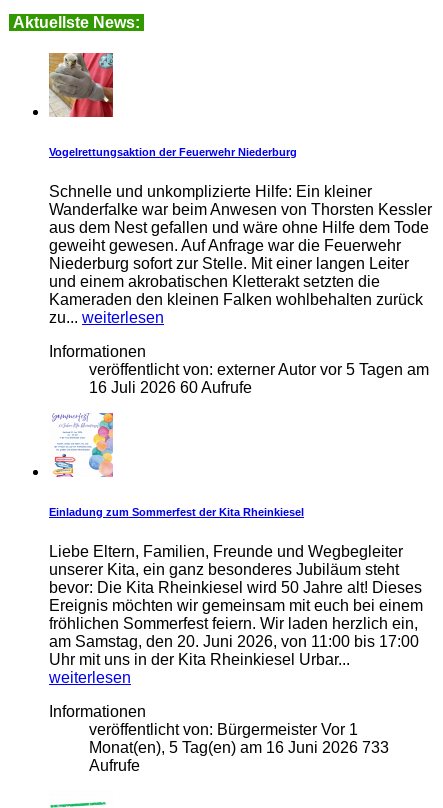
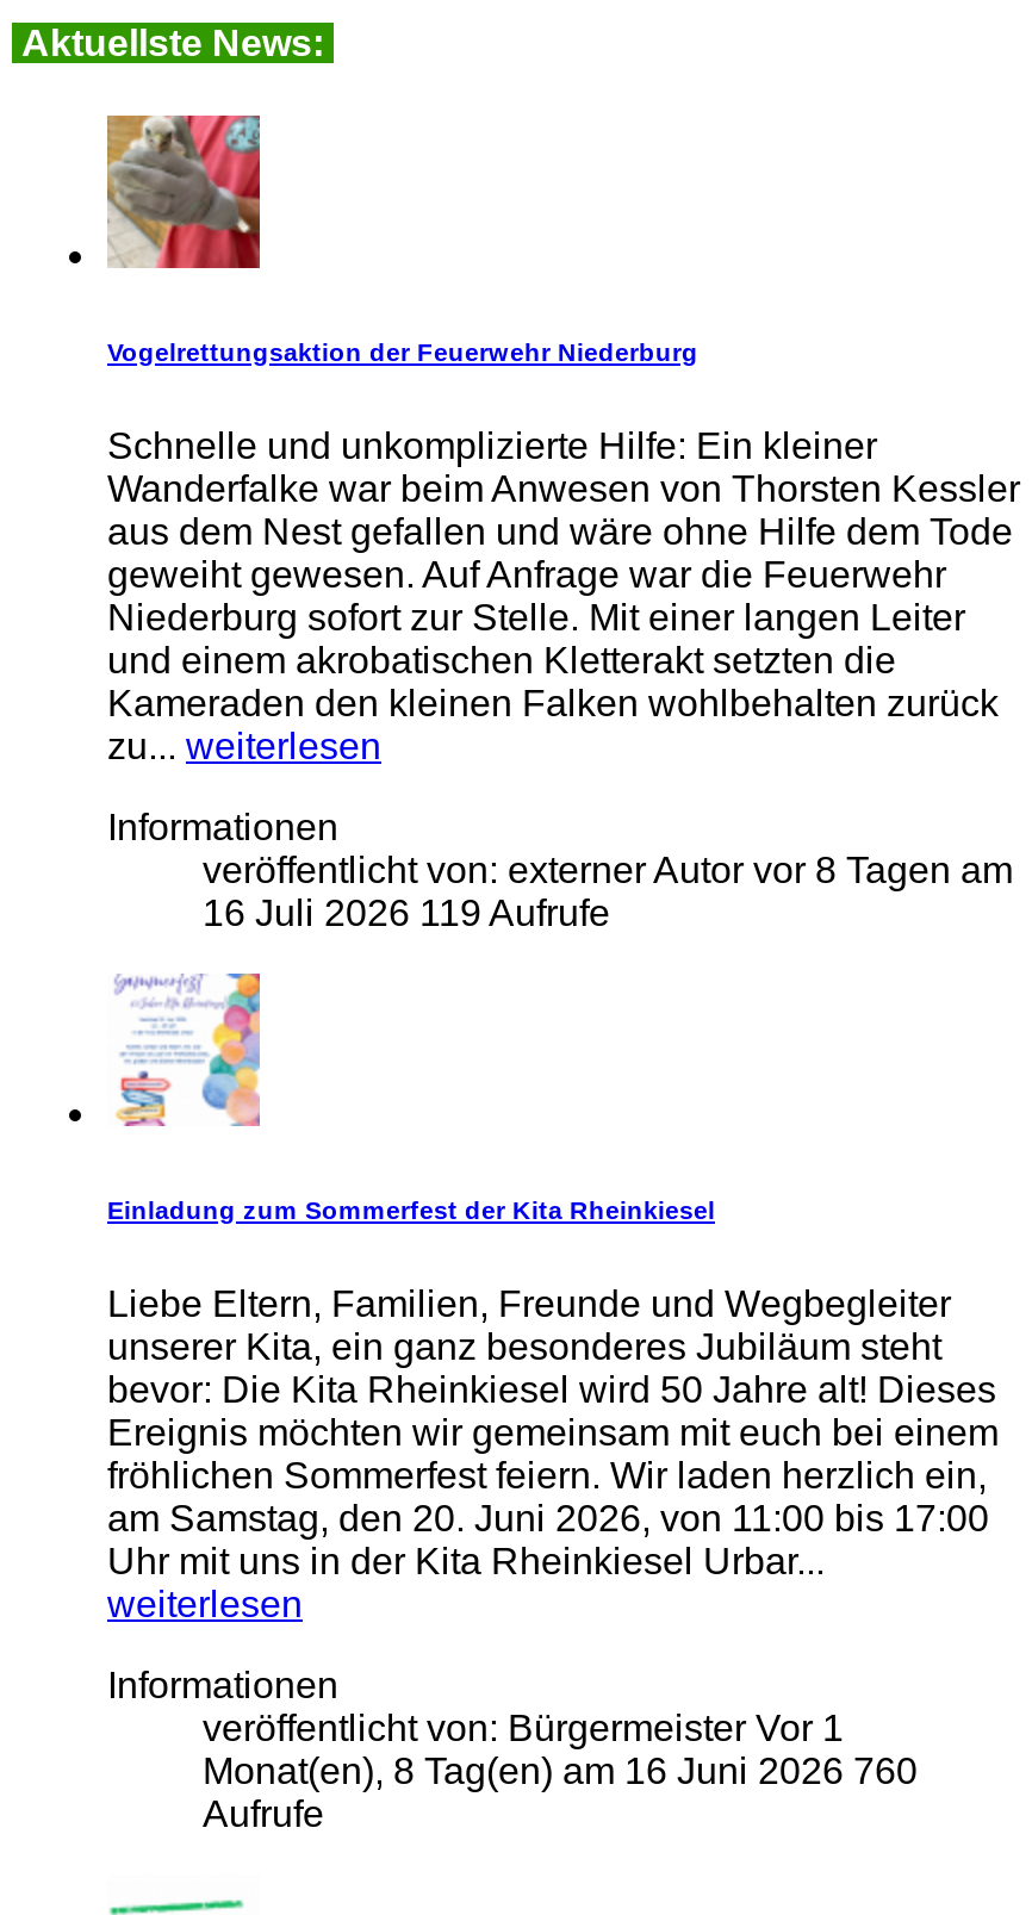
- veröffentlicht von: externer Autor vor 5 Tagen am
+ veröffentlicht von: externer Autor vor 8 Tagen am

- 16 Juli 2026 60 Aufrufe
+ 16 Juli 2026 119 Aufrufe

- Monat(en), 5 Tag(en) am 16 Juni 2026 733
+ Monat(en), 8 Tag(en) am 16 Juni 2026 760
